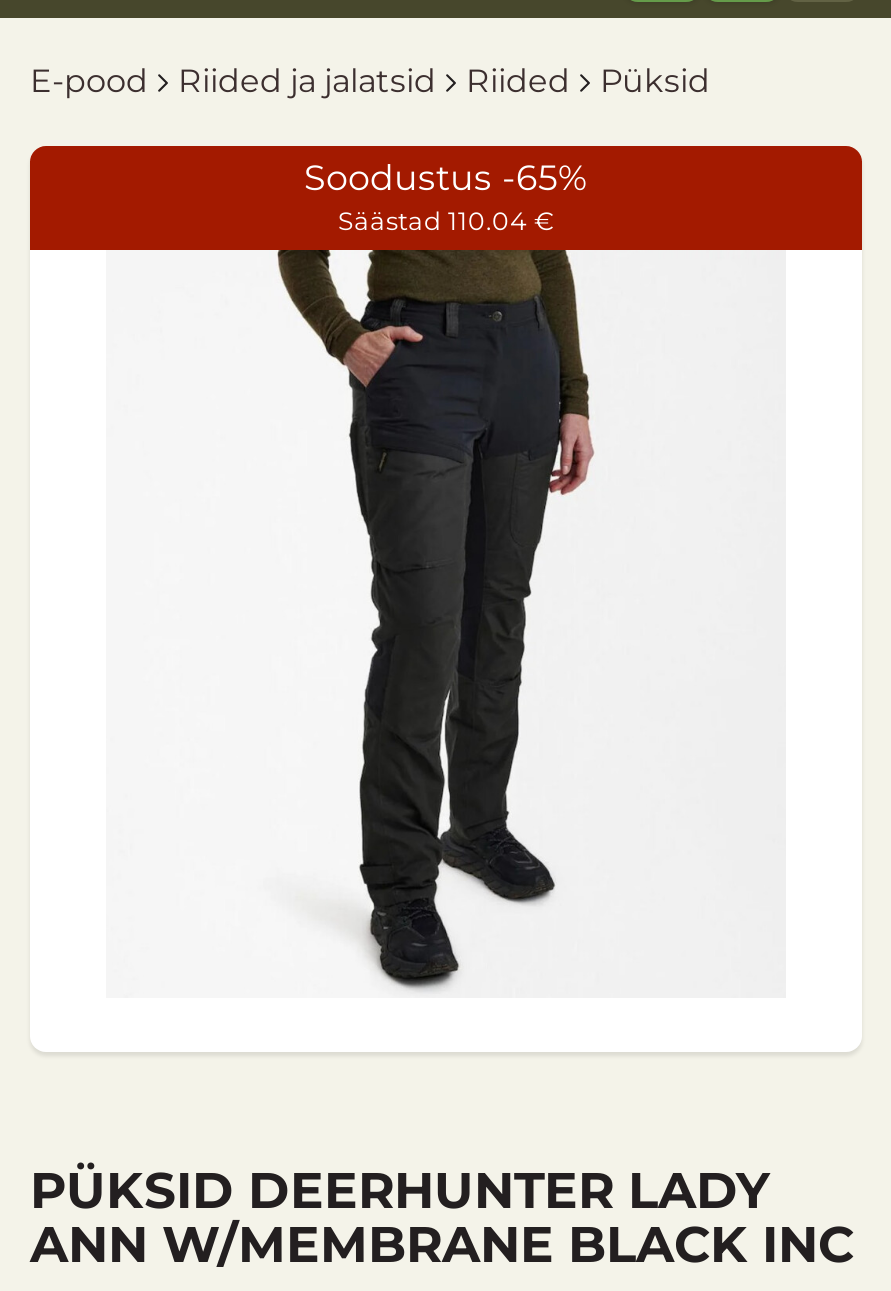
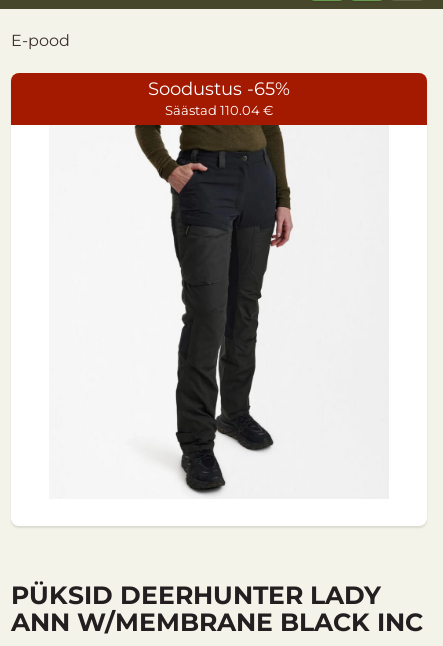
- Riided ja jalatsid
- Riided
- Püksid
